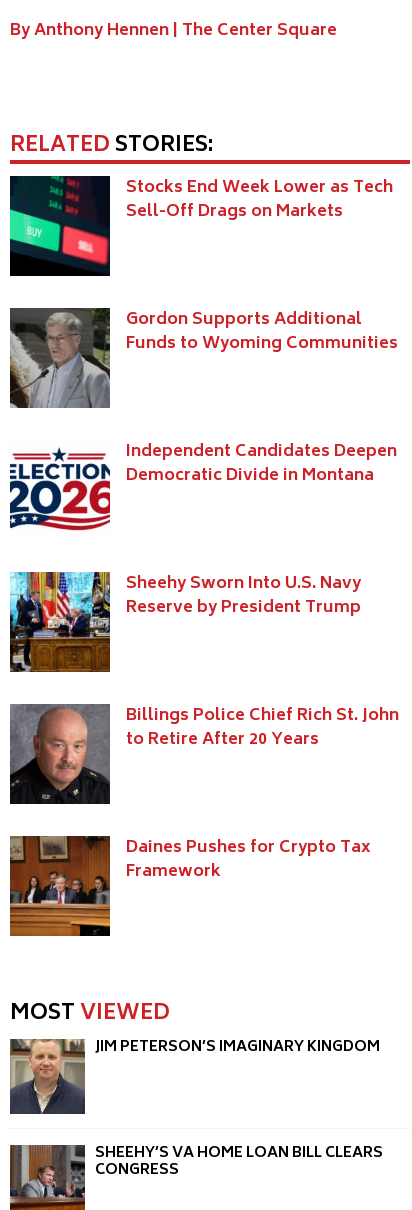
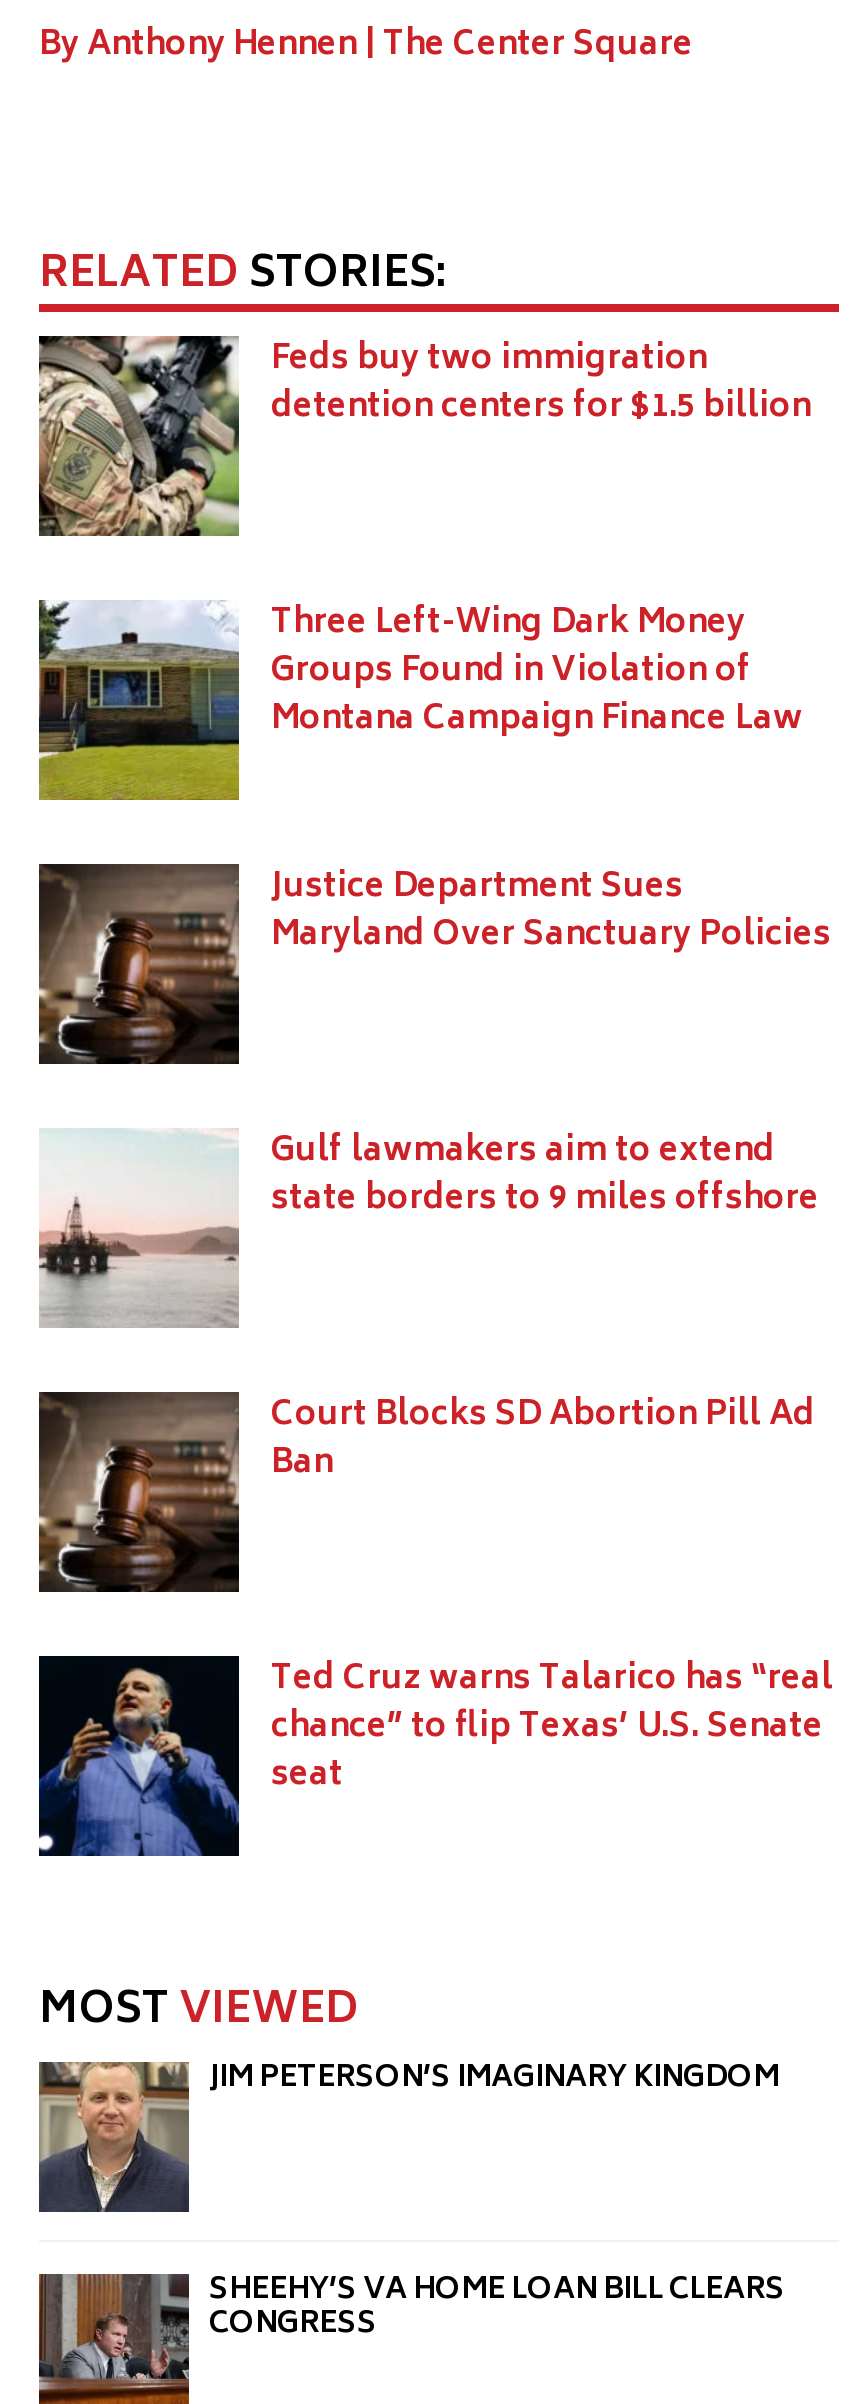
- [image]
- Stocks End Week Lower as Tech
- Sell-Off Drags on Markets
+ [image]
+ Feds buy two immigration
+ detention centers for $1.5 billion

- [image]
- Gordon Supports Additional
- Funds to Wyoming Communities
+ [image]
+ Three Left-Wing Dark Money
+ Groups Found in Violation of
+ Montana Campaign Finance Law

- [image]
- Independent Candidates Deepen
- Democratic Divide in Montana
+ [image]
+ Justice Department Sues
+ Maryland Over Sanctuary Policies

- [image]
- Sheehy Sworn Into U.S. Navy
- Reserve by President Trump
+ [image]
+ Gulf lawmakers aim to extend
+ state borders to 9 miles offshore

- [image]
- Billings Police Chief Rich St. John
- to Retire After 20 Years
+ [image]
+ Court Blocks SD Abortion Pill Ad
+ Ban

- [image]
- Daines Pushes for Crypto Tax
- Framework
+ [image]
+ Ted Cruz warns Talarico has “real
+ chance” to flip Texas’ U.S. Senate
+ seat
